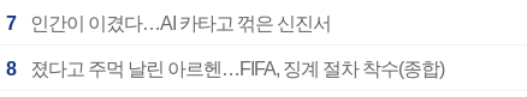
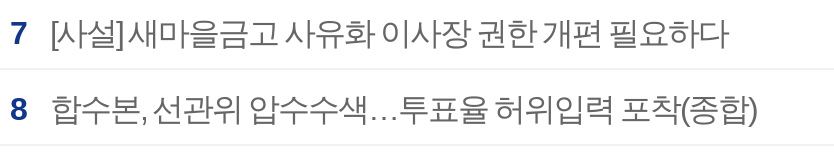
- 인간이 이겼다…AI 카타고 꺾은 신진서
+ [사설] 새마을금고 사유화 이사장 권한 개편 필요하다

- 졌다고 주먹 날린 아르헨…FIFA, 징계 절차 착수(종합)
+ 합수본, 선관위 압수수색…투표율 허위입력 포착(종합)
